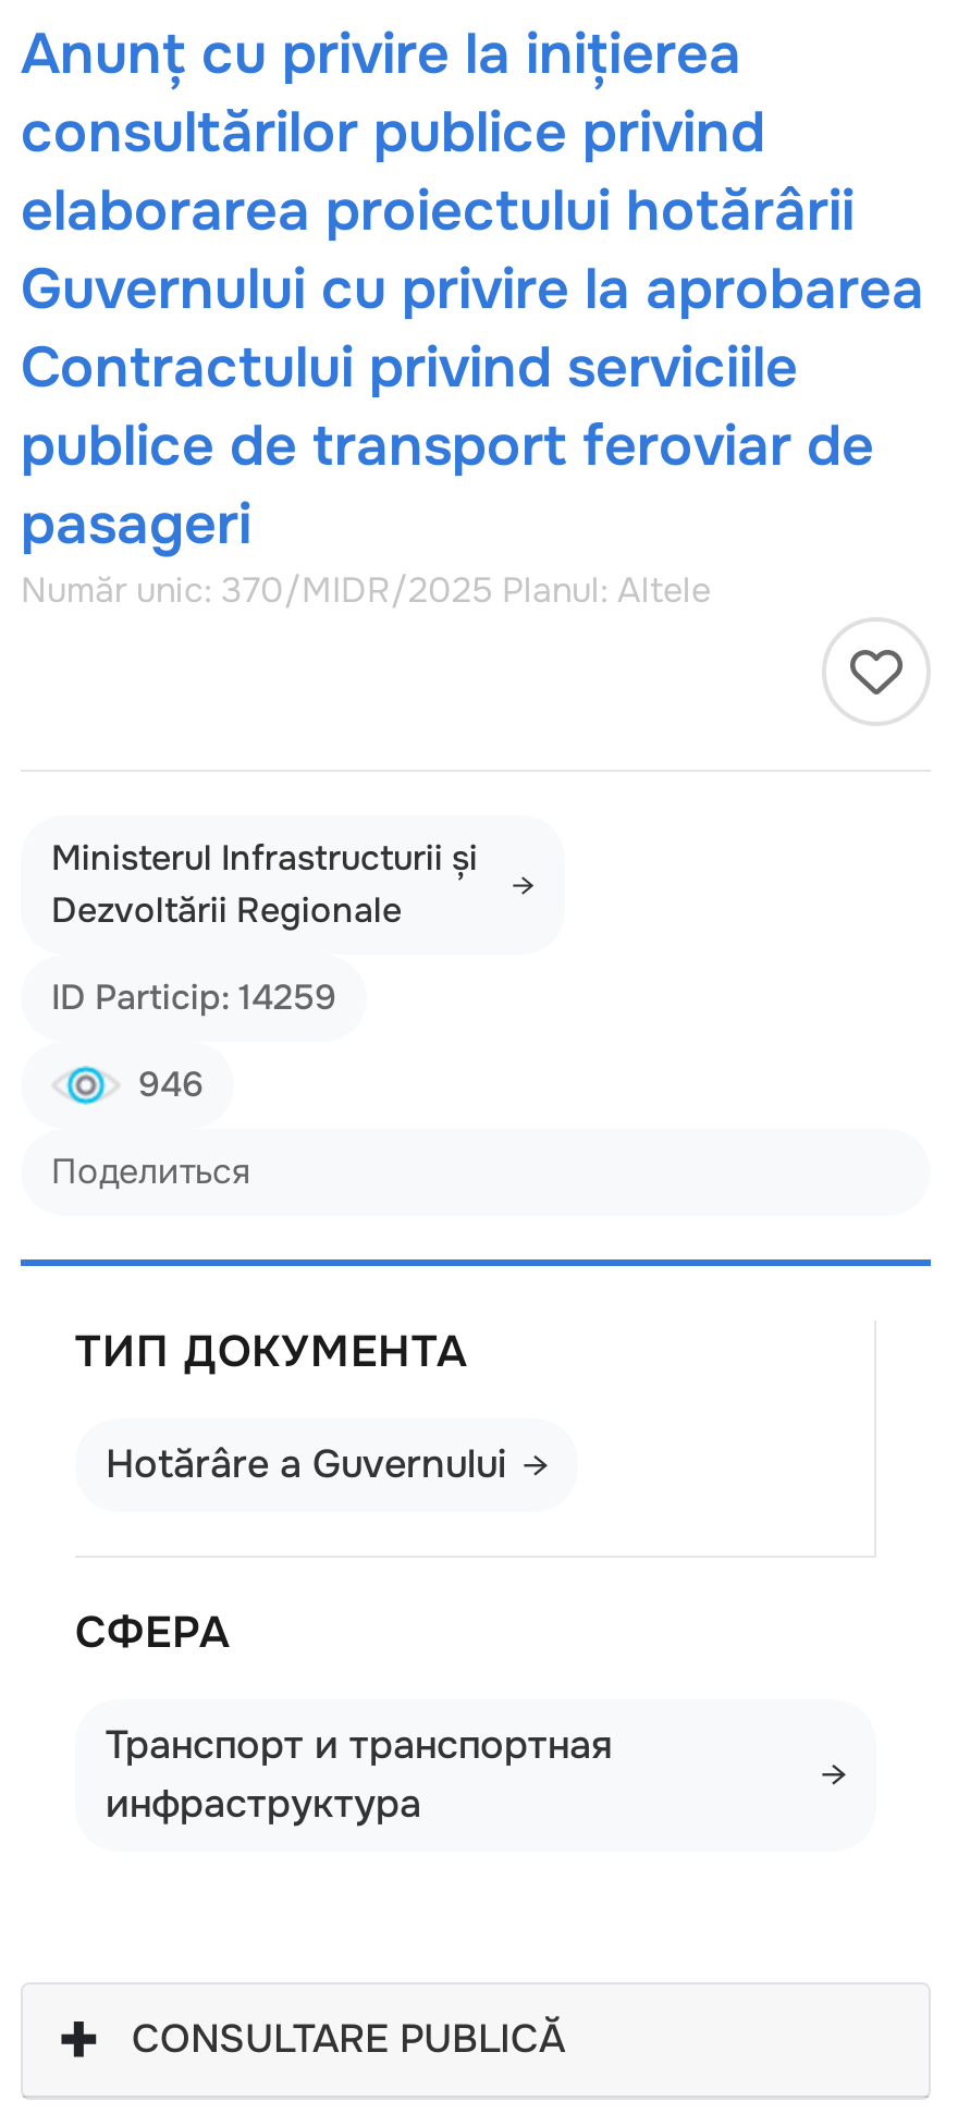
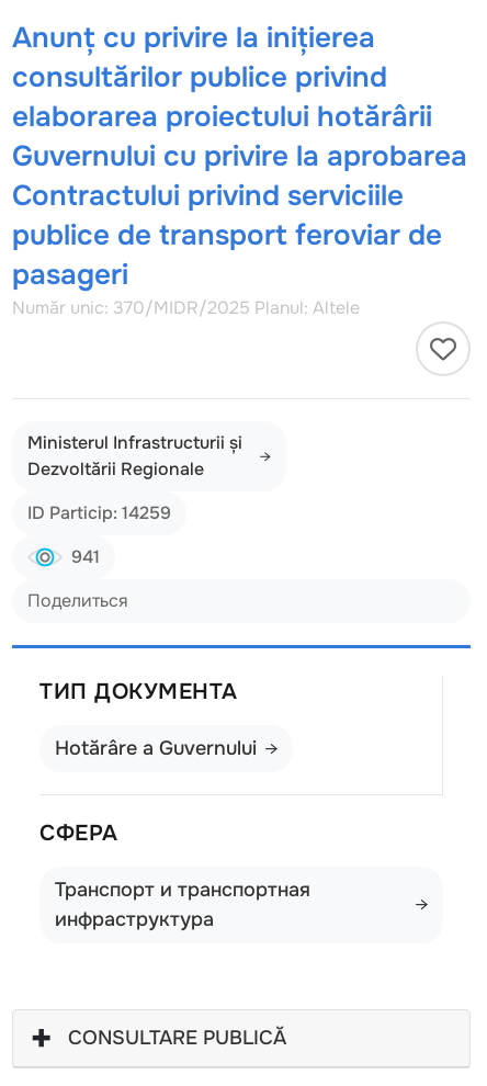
- 946
+ 941
